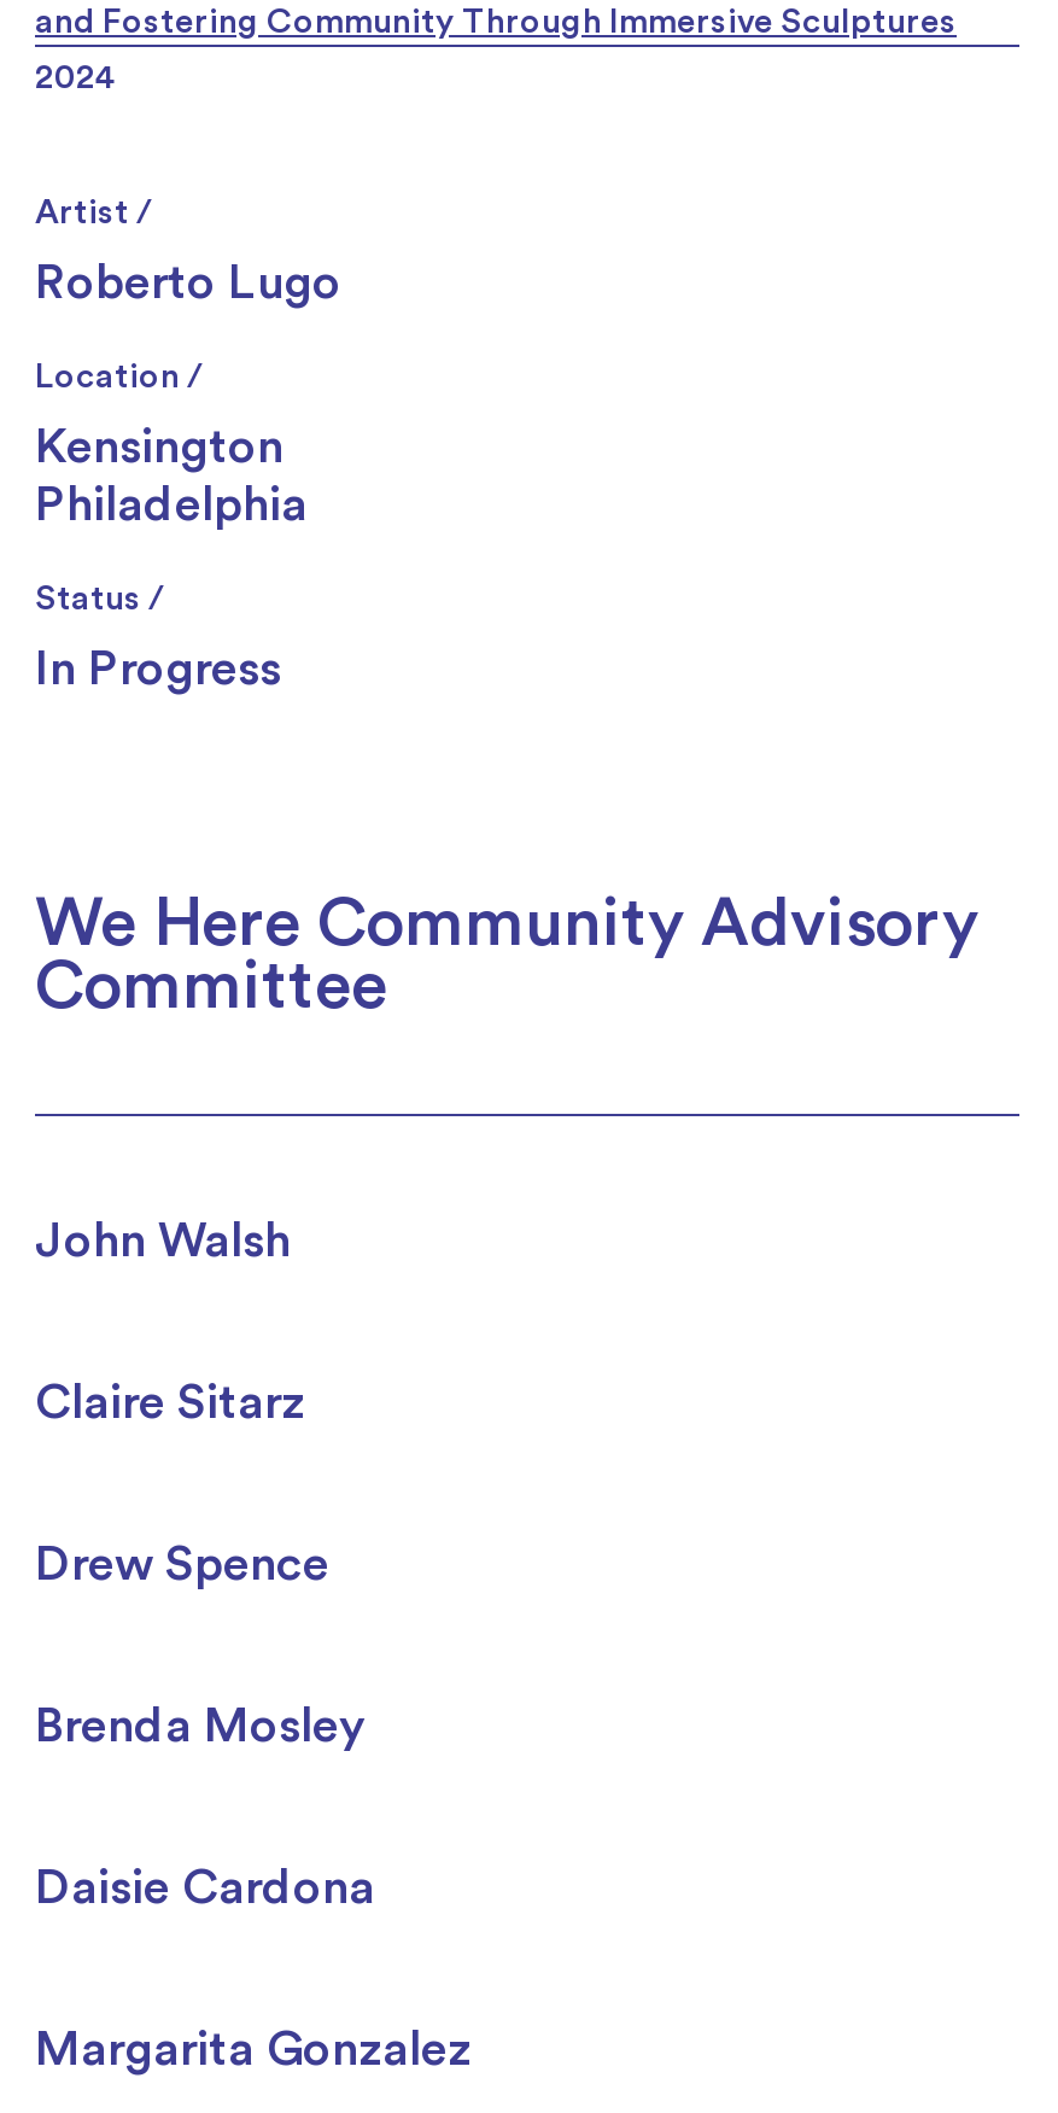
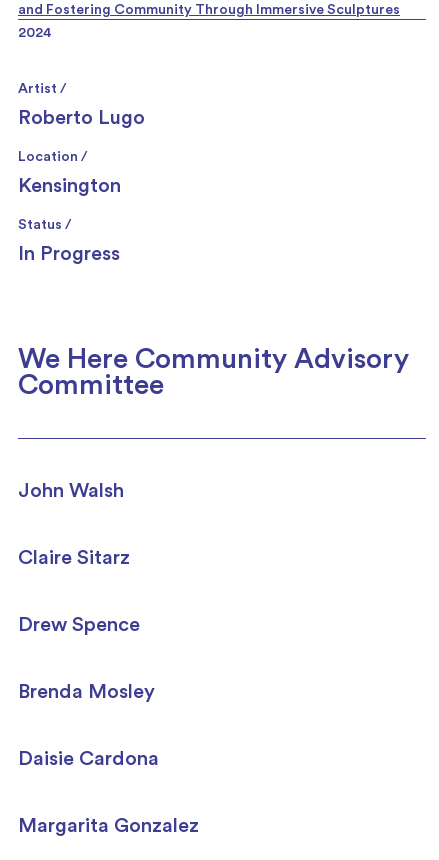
- Philadelphia
